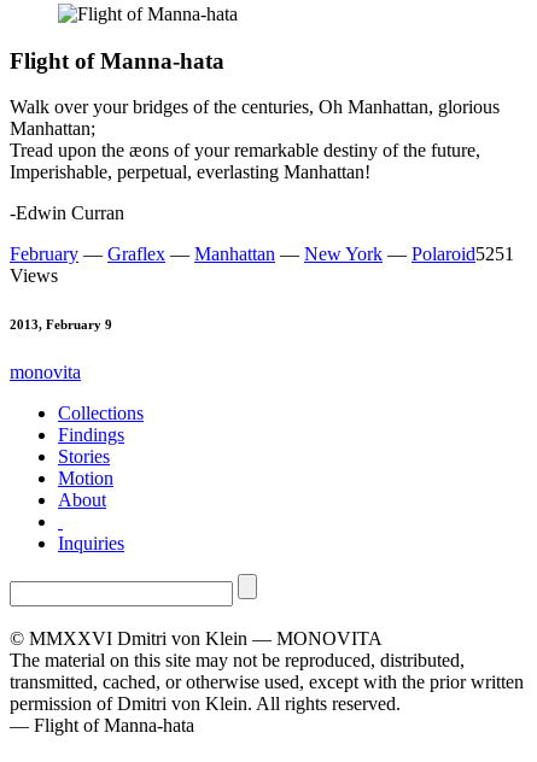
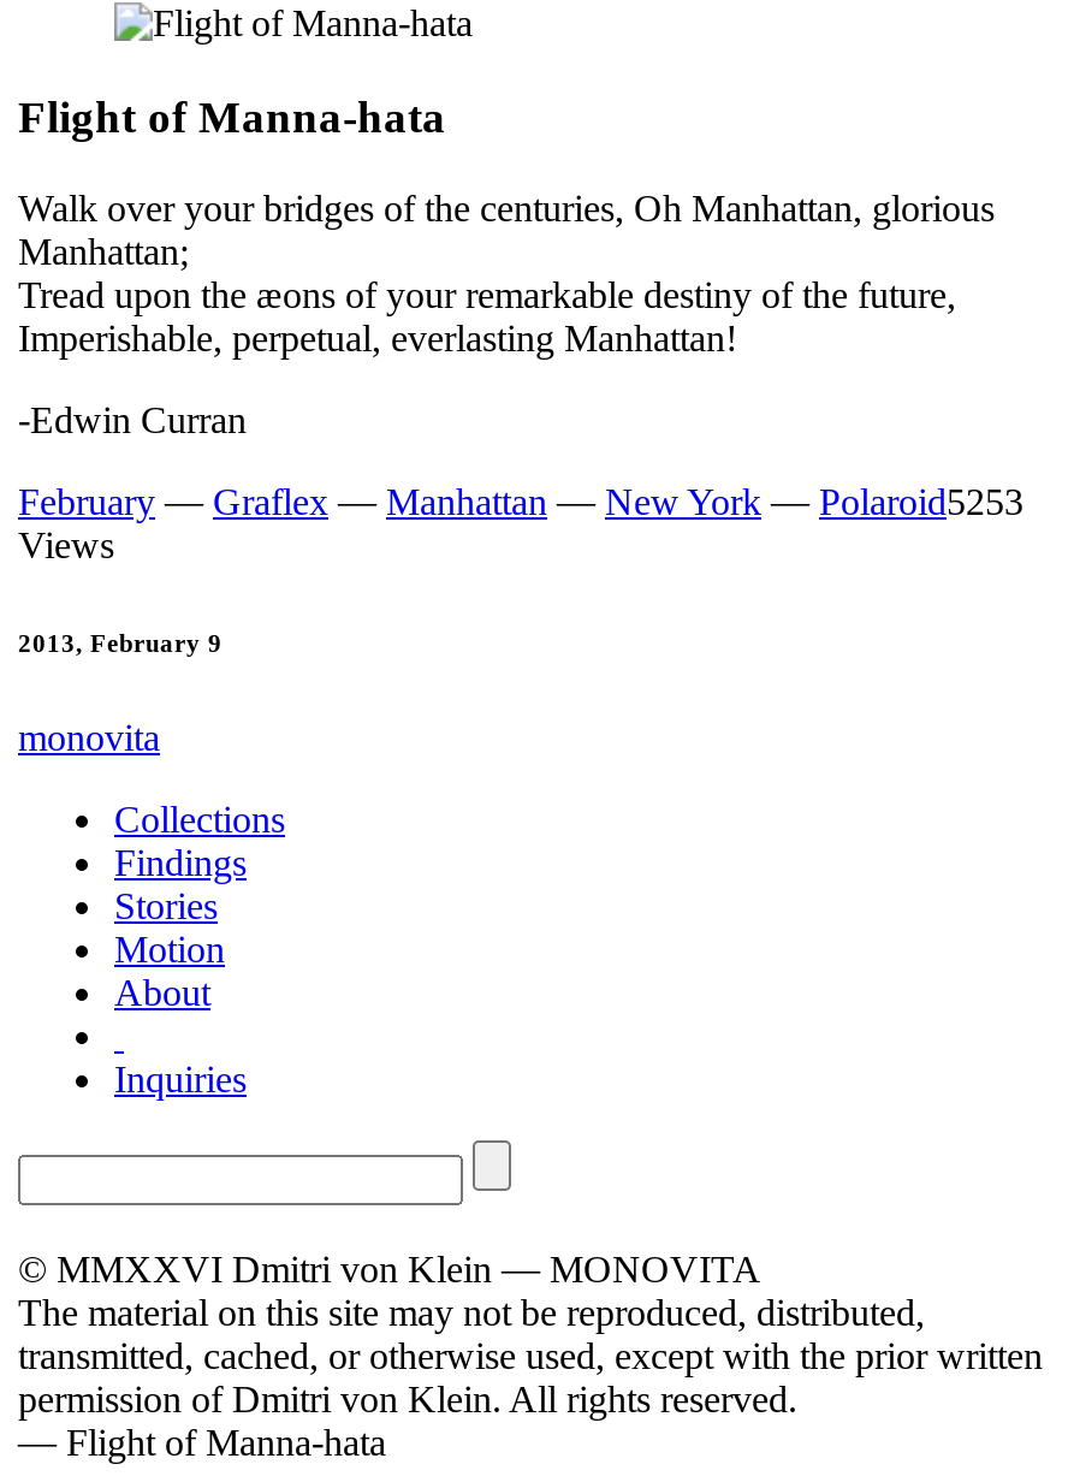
- February — Graflex — Manhattan — New York — Polaroid5251
+ February — Graflex — Manhattan — New York — Polaroid5253
